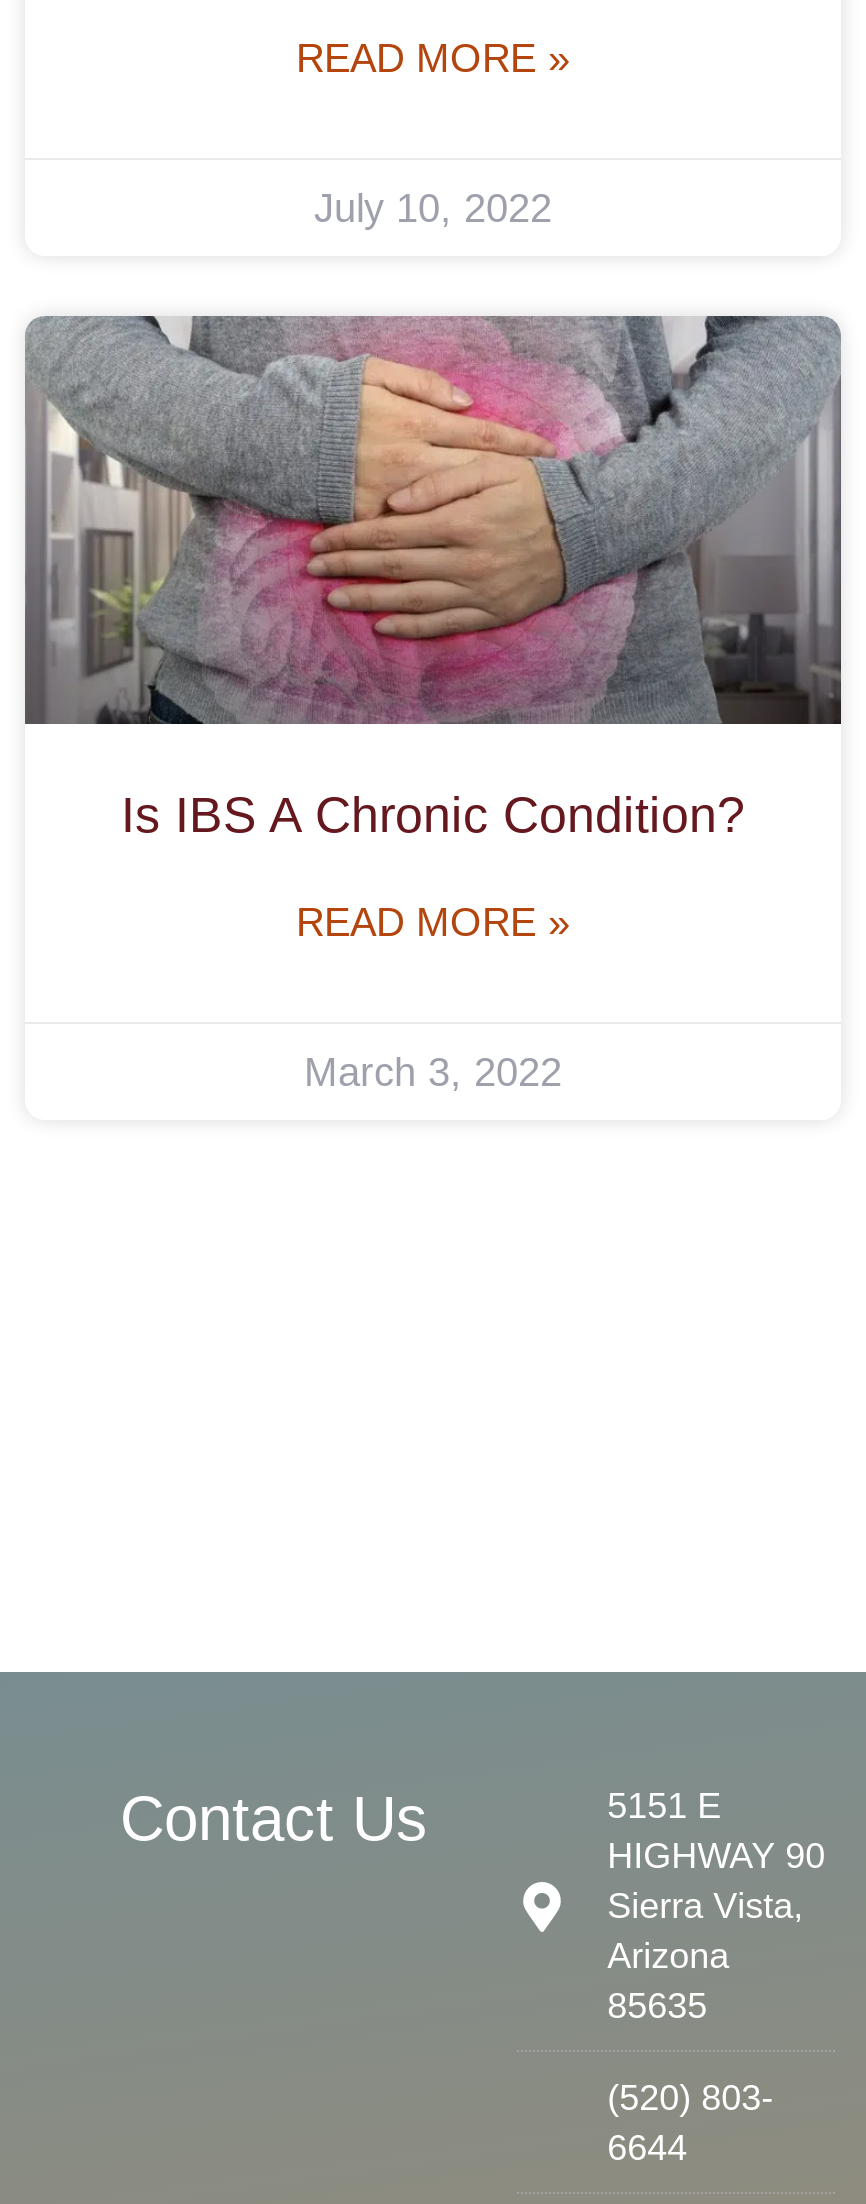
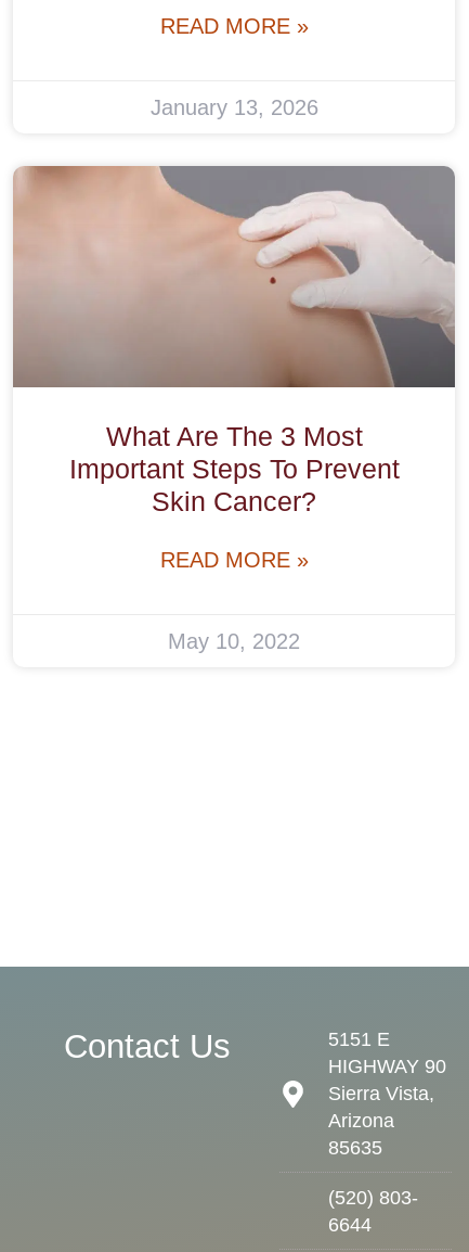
- July 10, 2022
+ January 13, 2026

- [image]
- Is IBS A Chronic Condition?
+ [image]
+ What Are The 3 Most
+ Important Steps To Prevent
+ Skin Cancer?

- March 3, 2022
+ May 10, 2022
